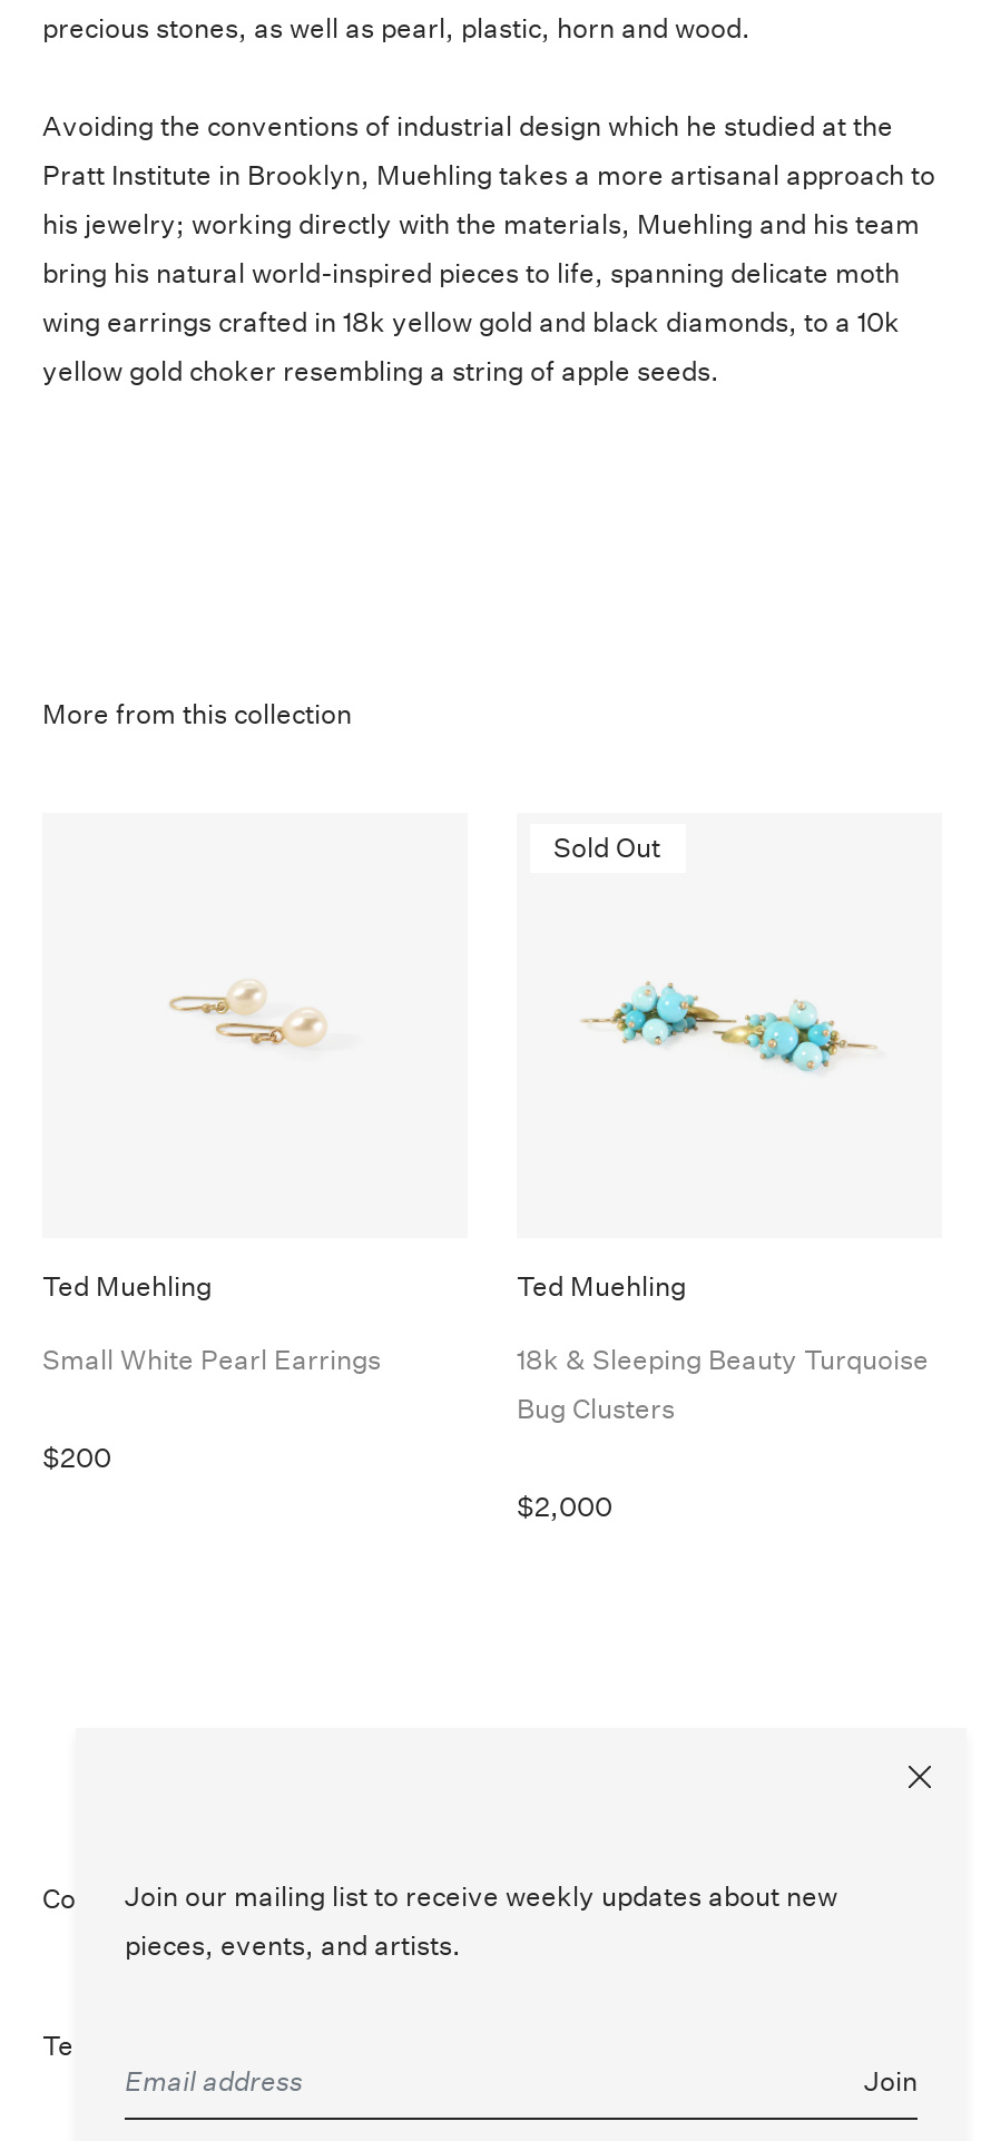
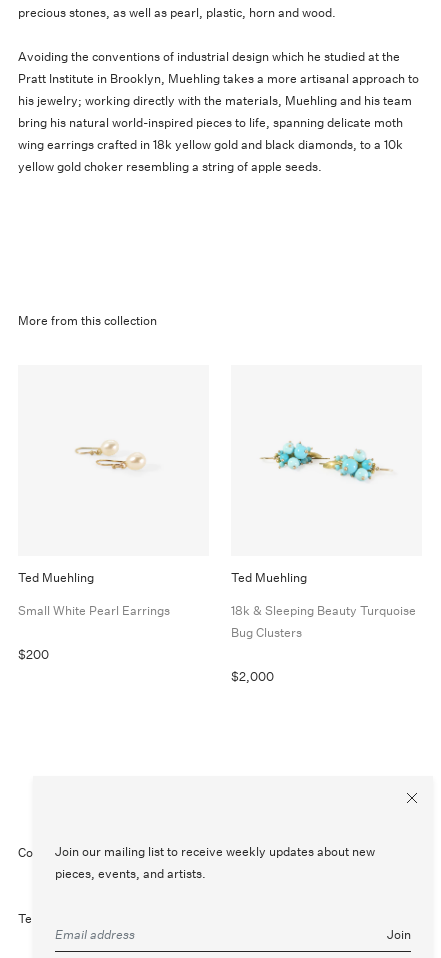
- Sold Out
